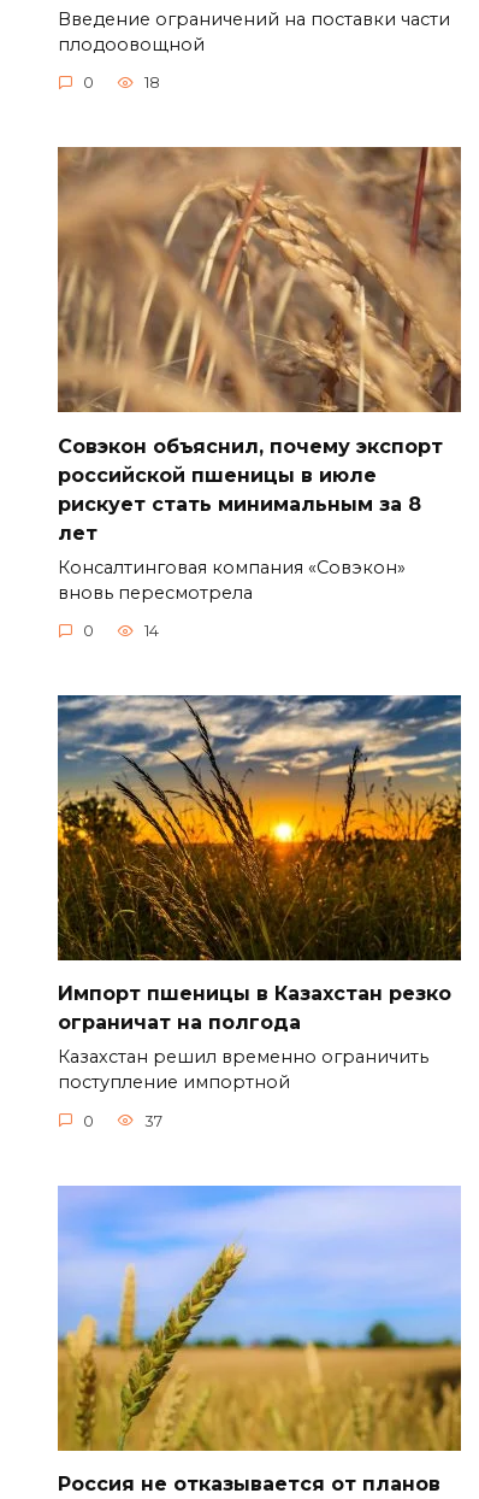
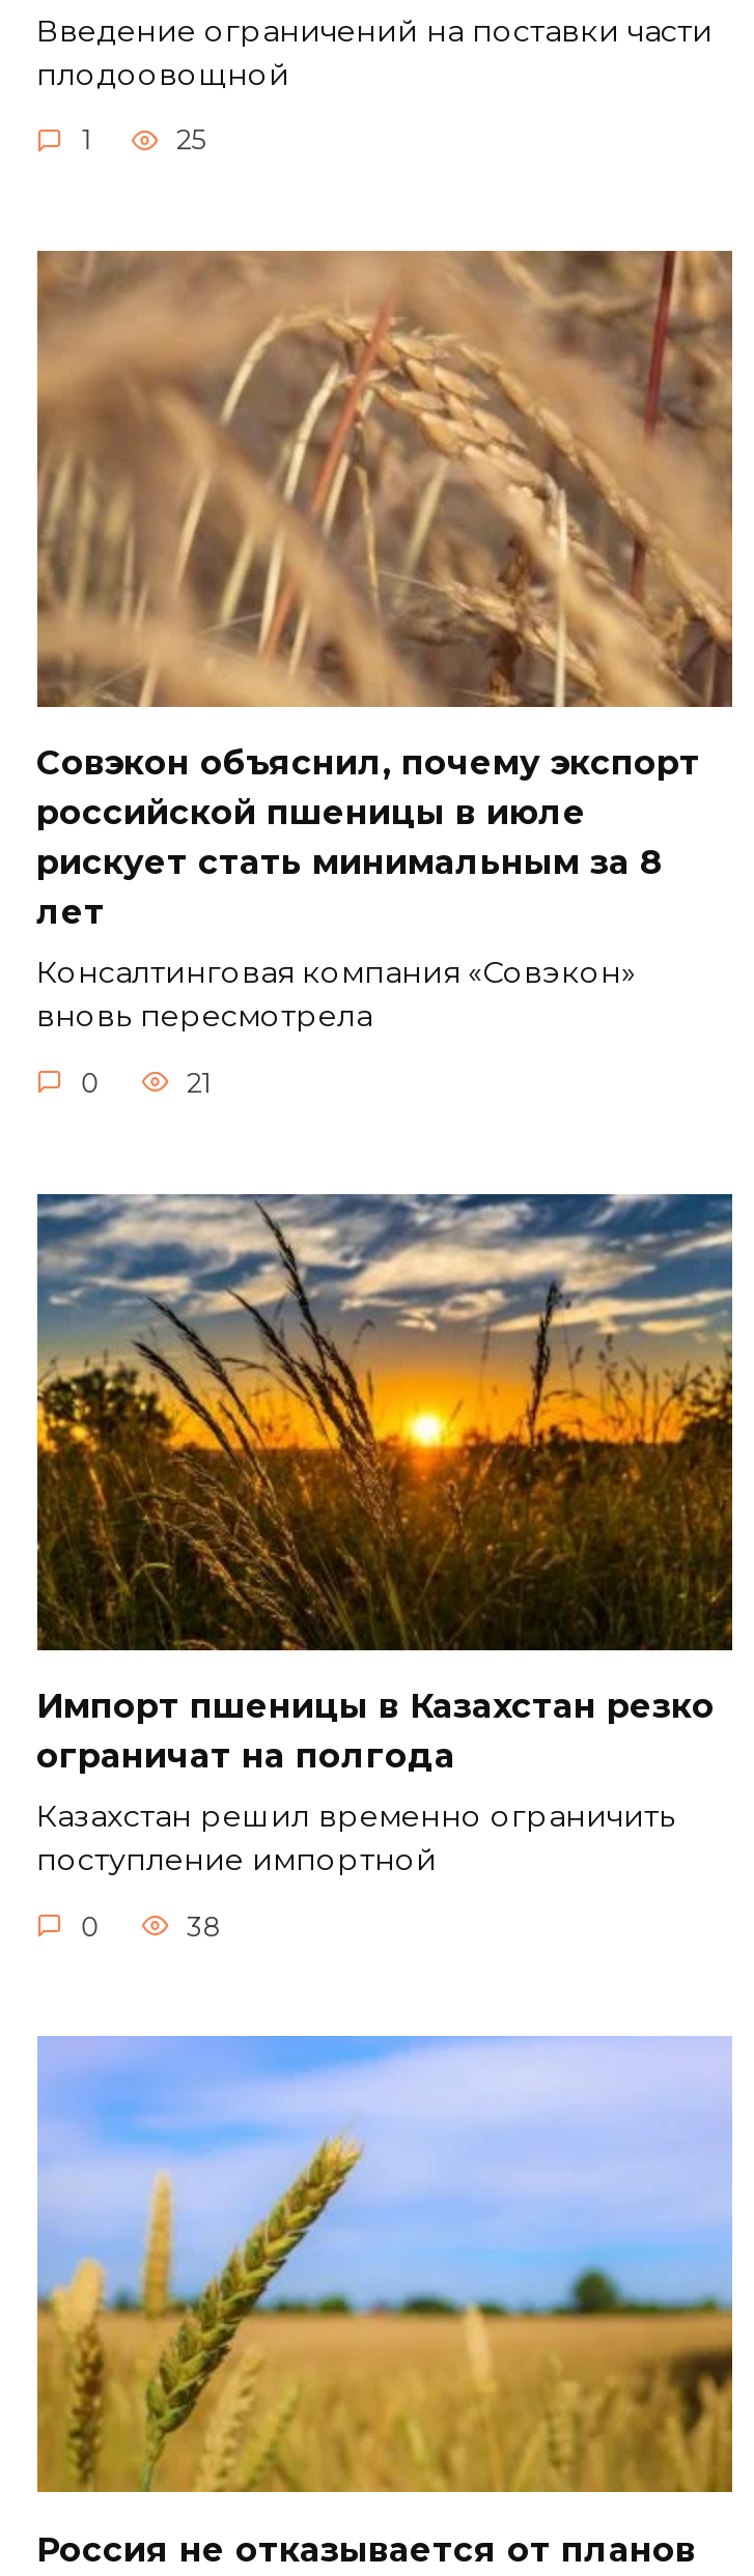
- 0
+ 1

- 18
+ 25

- 14
+ 21

- 37
+ 38
